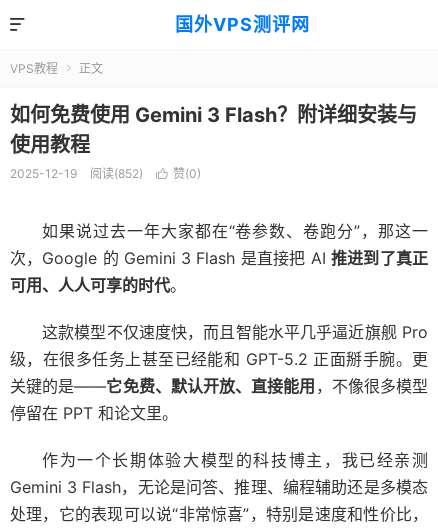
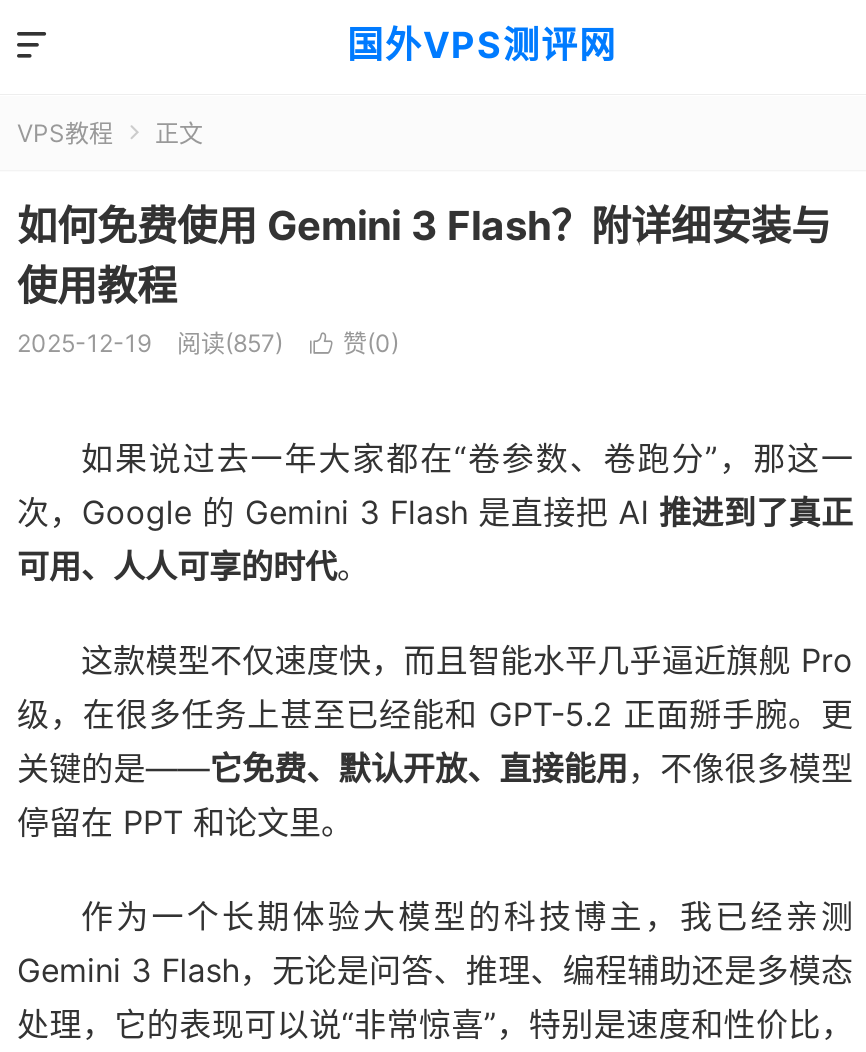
- 阅读(852)
+ 阅读(857)
